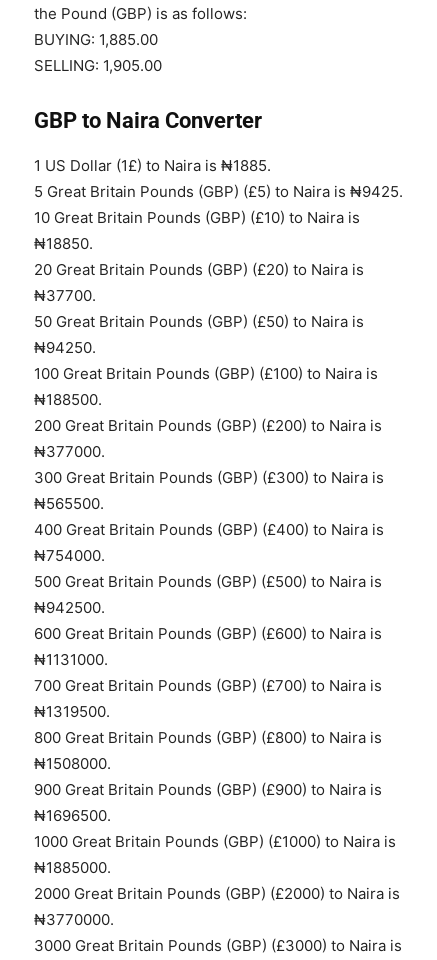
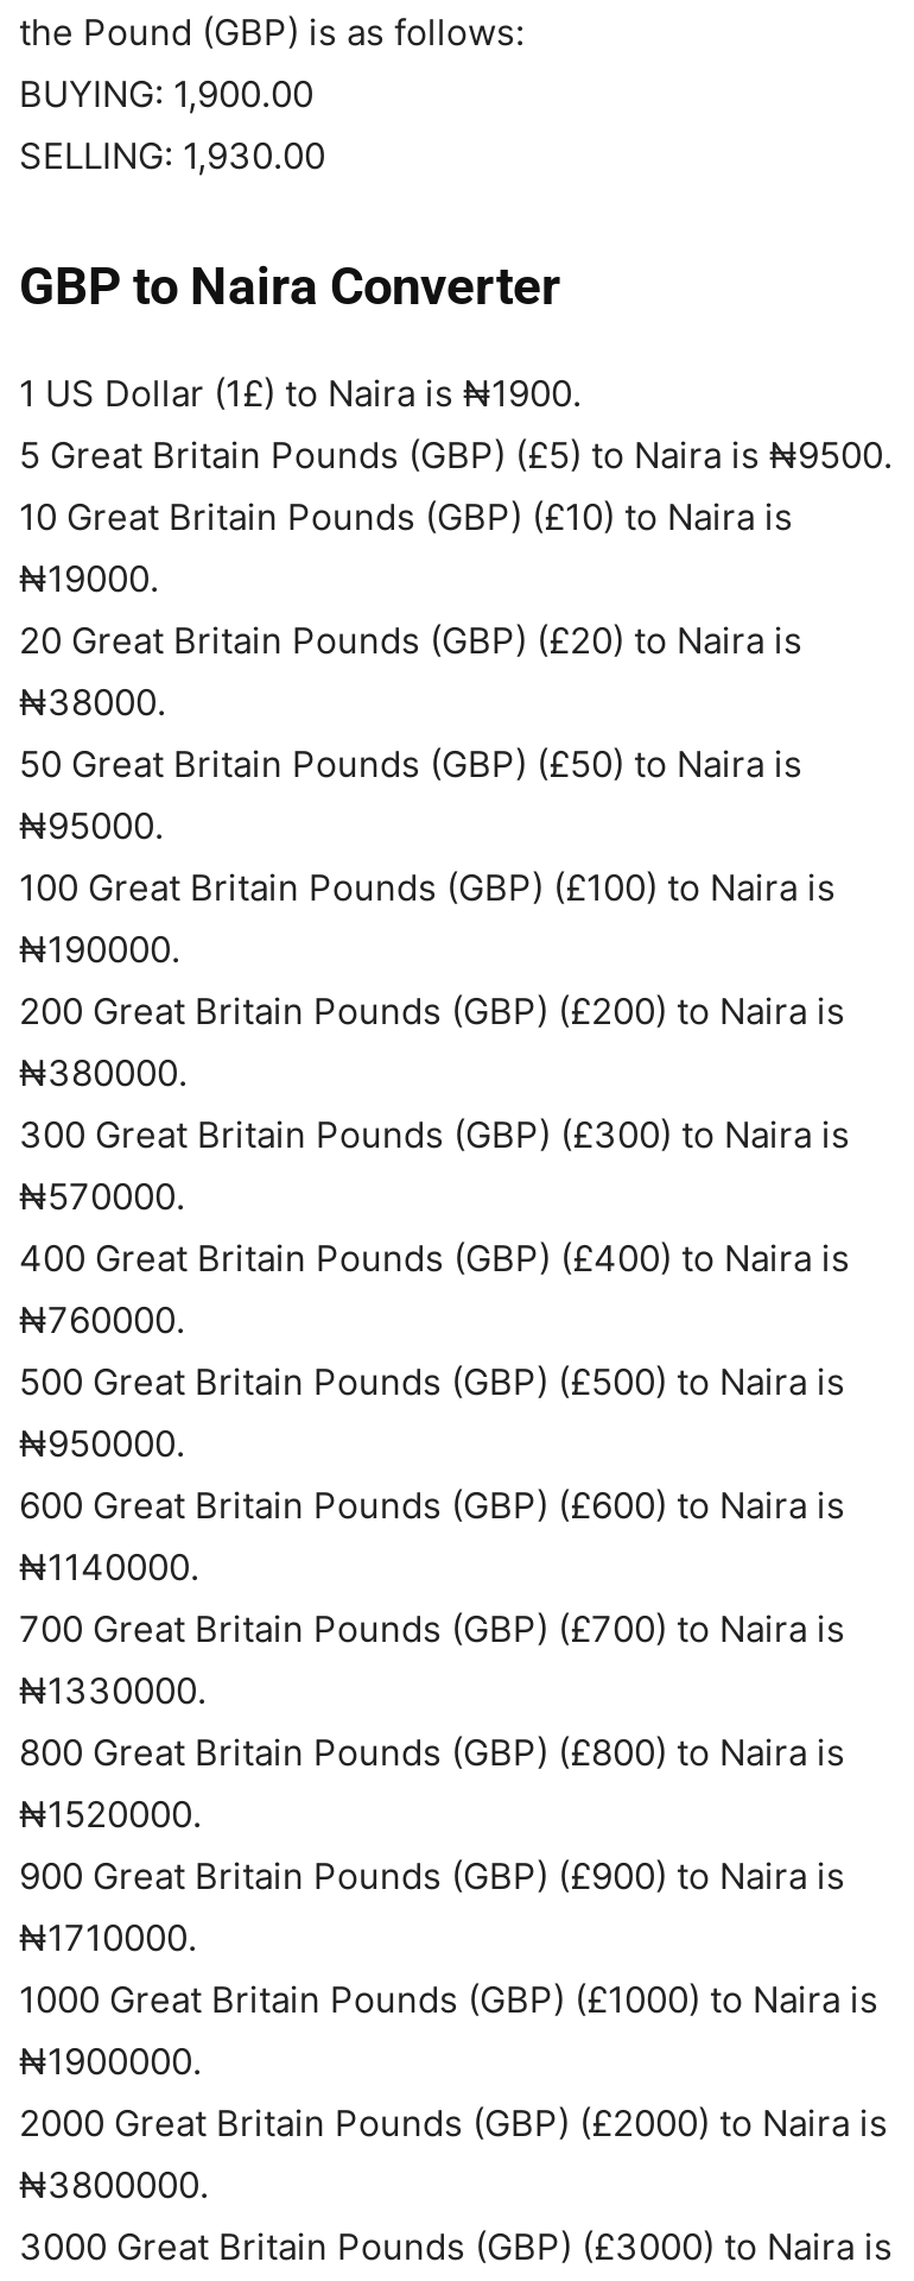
- BUYING: 1,885.00
+ BUYING: 1,900.00

- SELLING: 1,905.00
+ SELLING: 1,930.00

- 1 US Dollar (1£) to Naira is ₦1885.
+ 1 US Dollar (1£) to Naira is ₦1900.

- 5 Great Britain Pounds (GBP) (£5) to Naira is ₦9425.
+ 5 Great Britain Pounds (GBP) (£5) to Naira is ₦9500.

- ₦18850.
+ ₦19000.

- ₦37700.
+ ₦38000.

- ₦94250.
+ ₦95000.

- ₦188500.
+ ₦190000.

- ₦377000.
+ ₦380000.

- ₦565500.
+ ₦570000.

- ₦754000.
+ ₦760000.

- ₦942500.
+ ₦950000.

- ₦1131000.
+ ₦1140000.

- ₦1319500.
+ ₦1330000.

- ₦1508000.
+ ₦1520000.

- ₦1696500.
+ ₦1710000.

- ₦1885000.
+ ₦1900000.

- ₦3770000.
+ ₦3800000.
